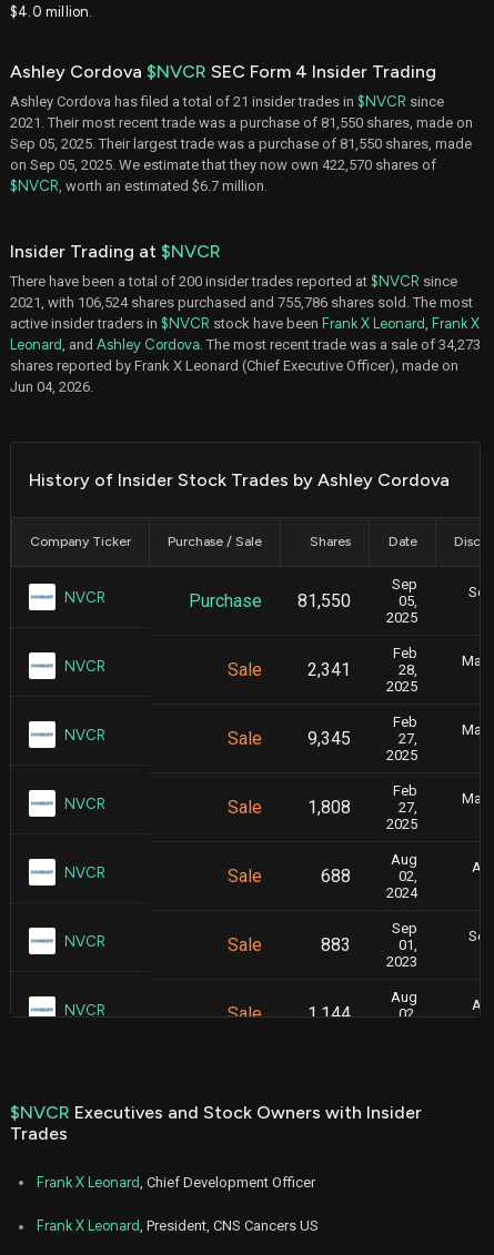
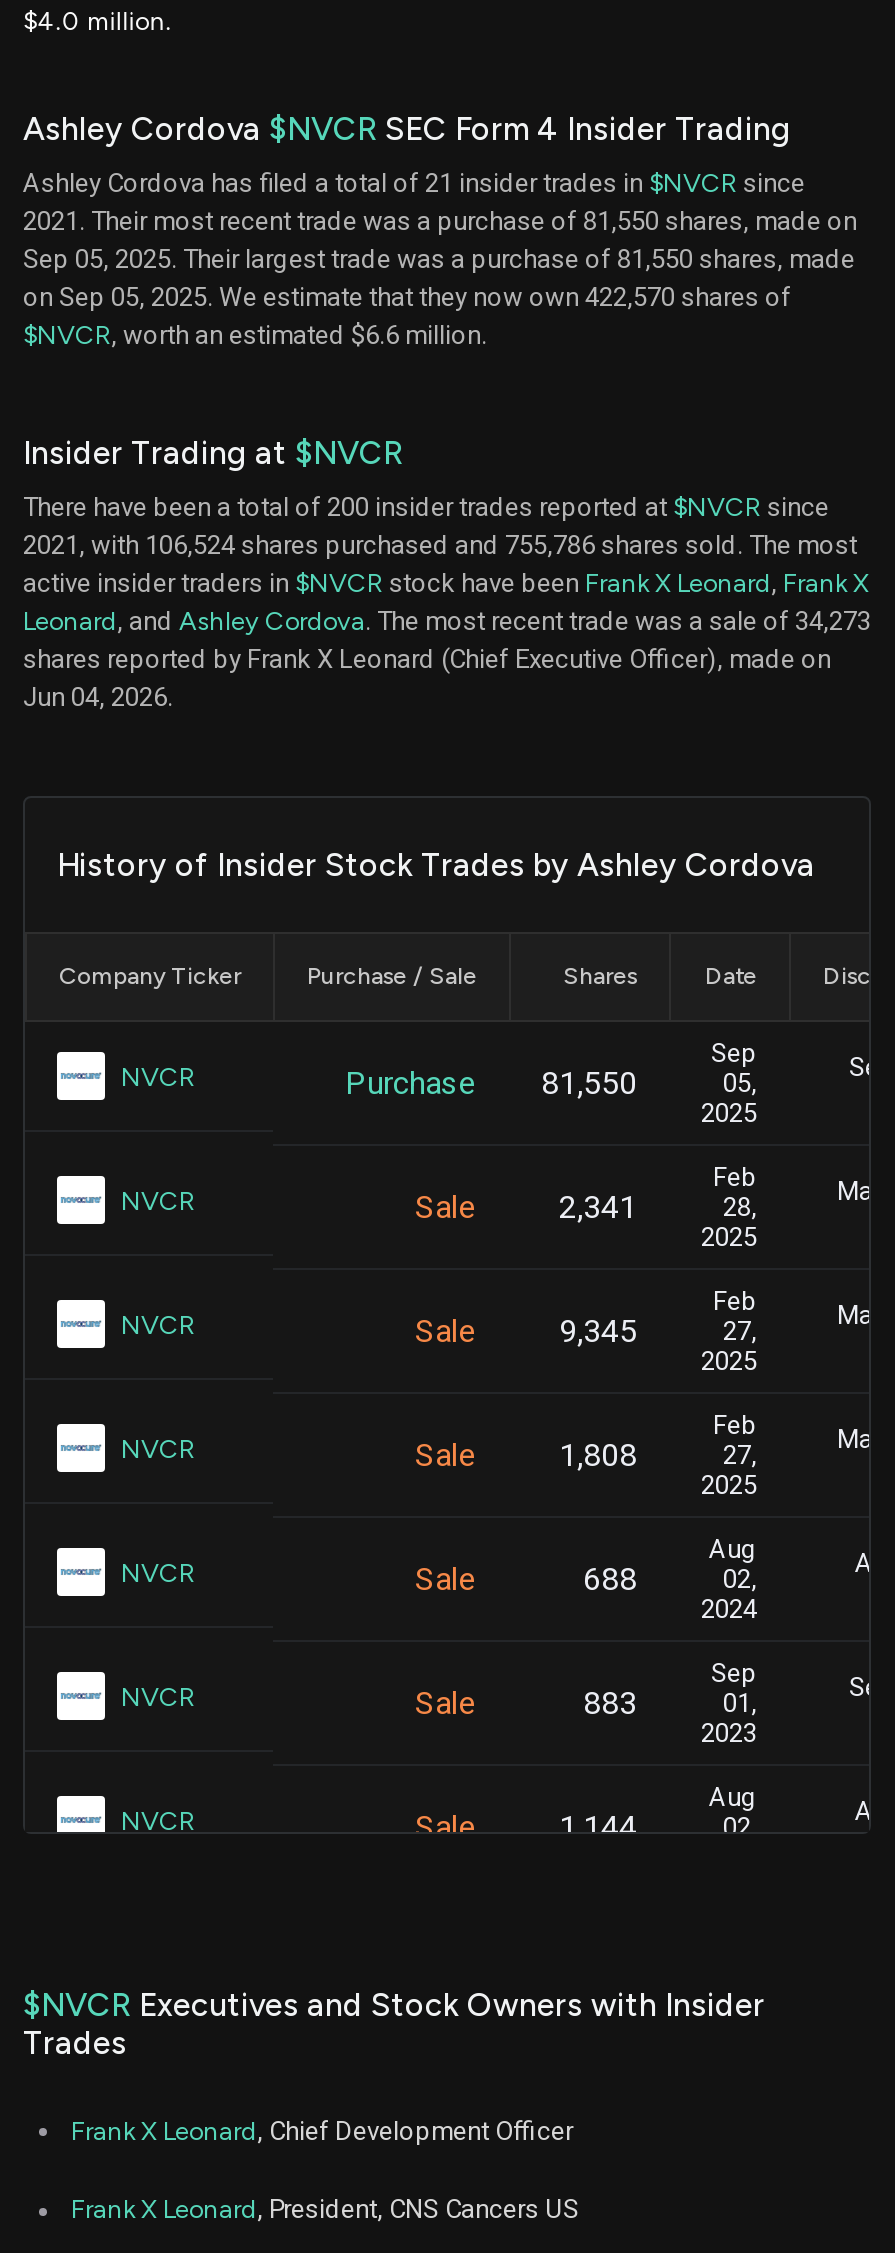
- $NVCR, worth an estimated $6.7 million.
+ $NVCR, worth an estimated $6.6 million.
